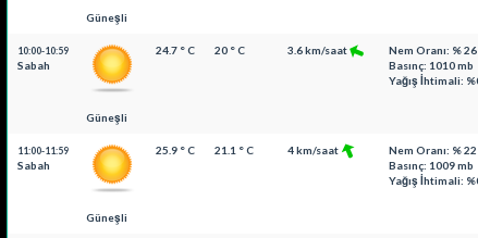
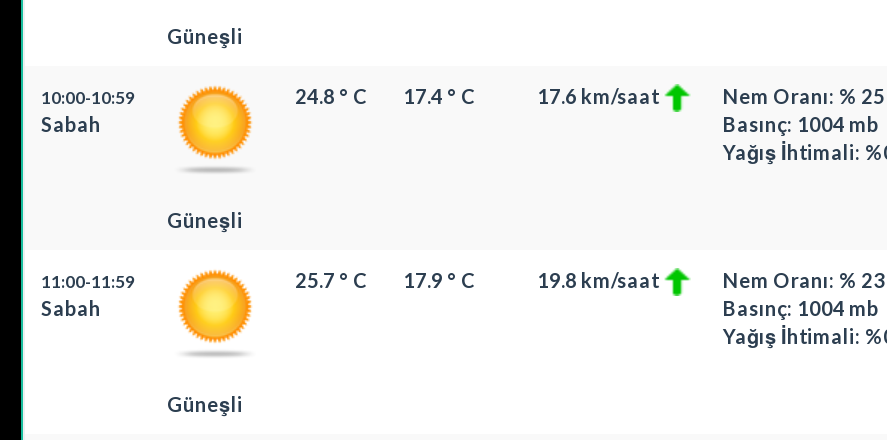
- 24.7 ° C
+ 24.8 ° C

- 20 ° C
+ 17.4 ° C

- 3.6 km/saat
+ 17.6 km/saat

- Nem Oranı: % 26
+ Nem Oranı: % 25

- Basınç: 1010 mb
+ Basınç: 1004 mb

- 25.9 ° C
+ 25.7 ° C

- 21.1 ° C
+ 17.9 ° C

- 4 km/saat
+ 19.8 km/saat

- Nem Oranı: % 22
+ Nem Oranı: % 23

- Basınç: 1009 mb
+ Basınç: 1004 mb
